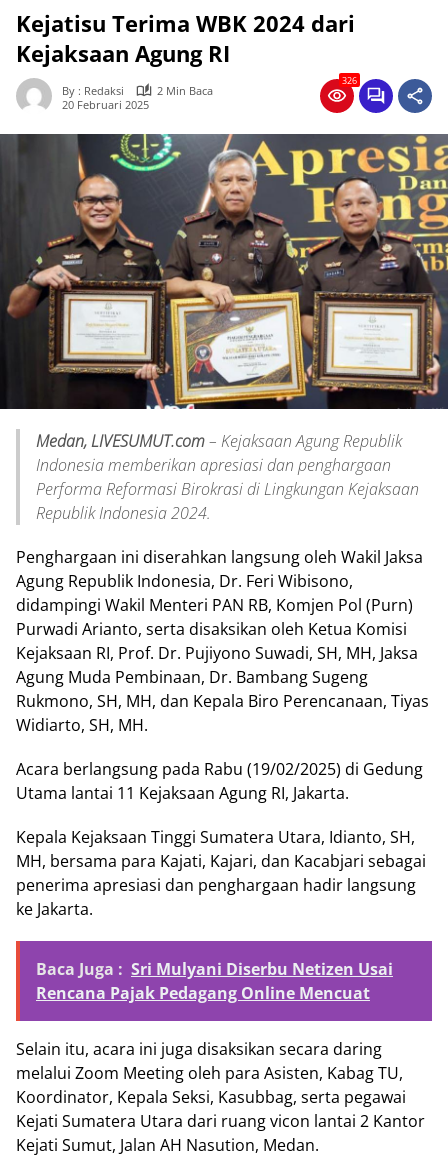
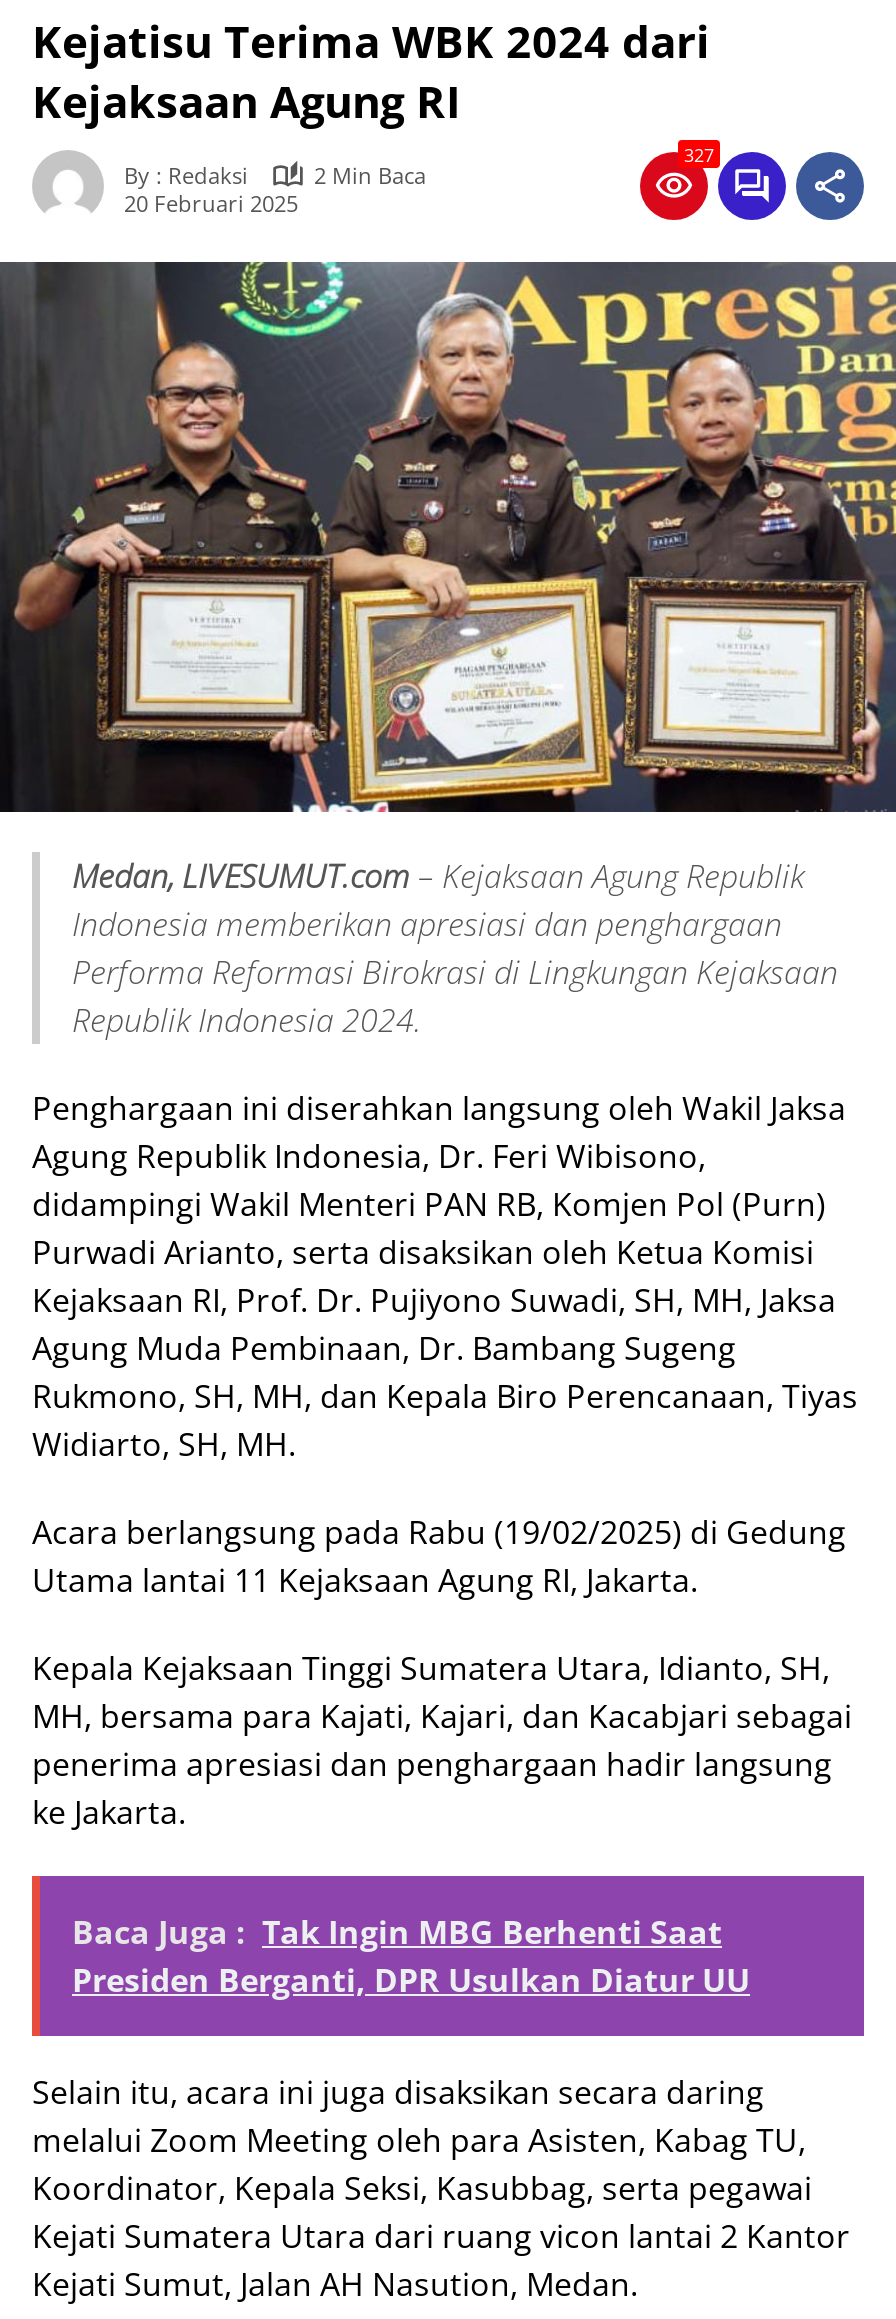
- 326
+ 327

- Baca Juga : Sri Mulyani Diserbu Netizen Usai
- Rencana Pajak Pedagang Online Mencuat
+ Baca Juga : Tak Ingin MBG Berhenti Saat
+ Presiden Berganti, DPR Usulkan Diatur UU
